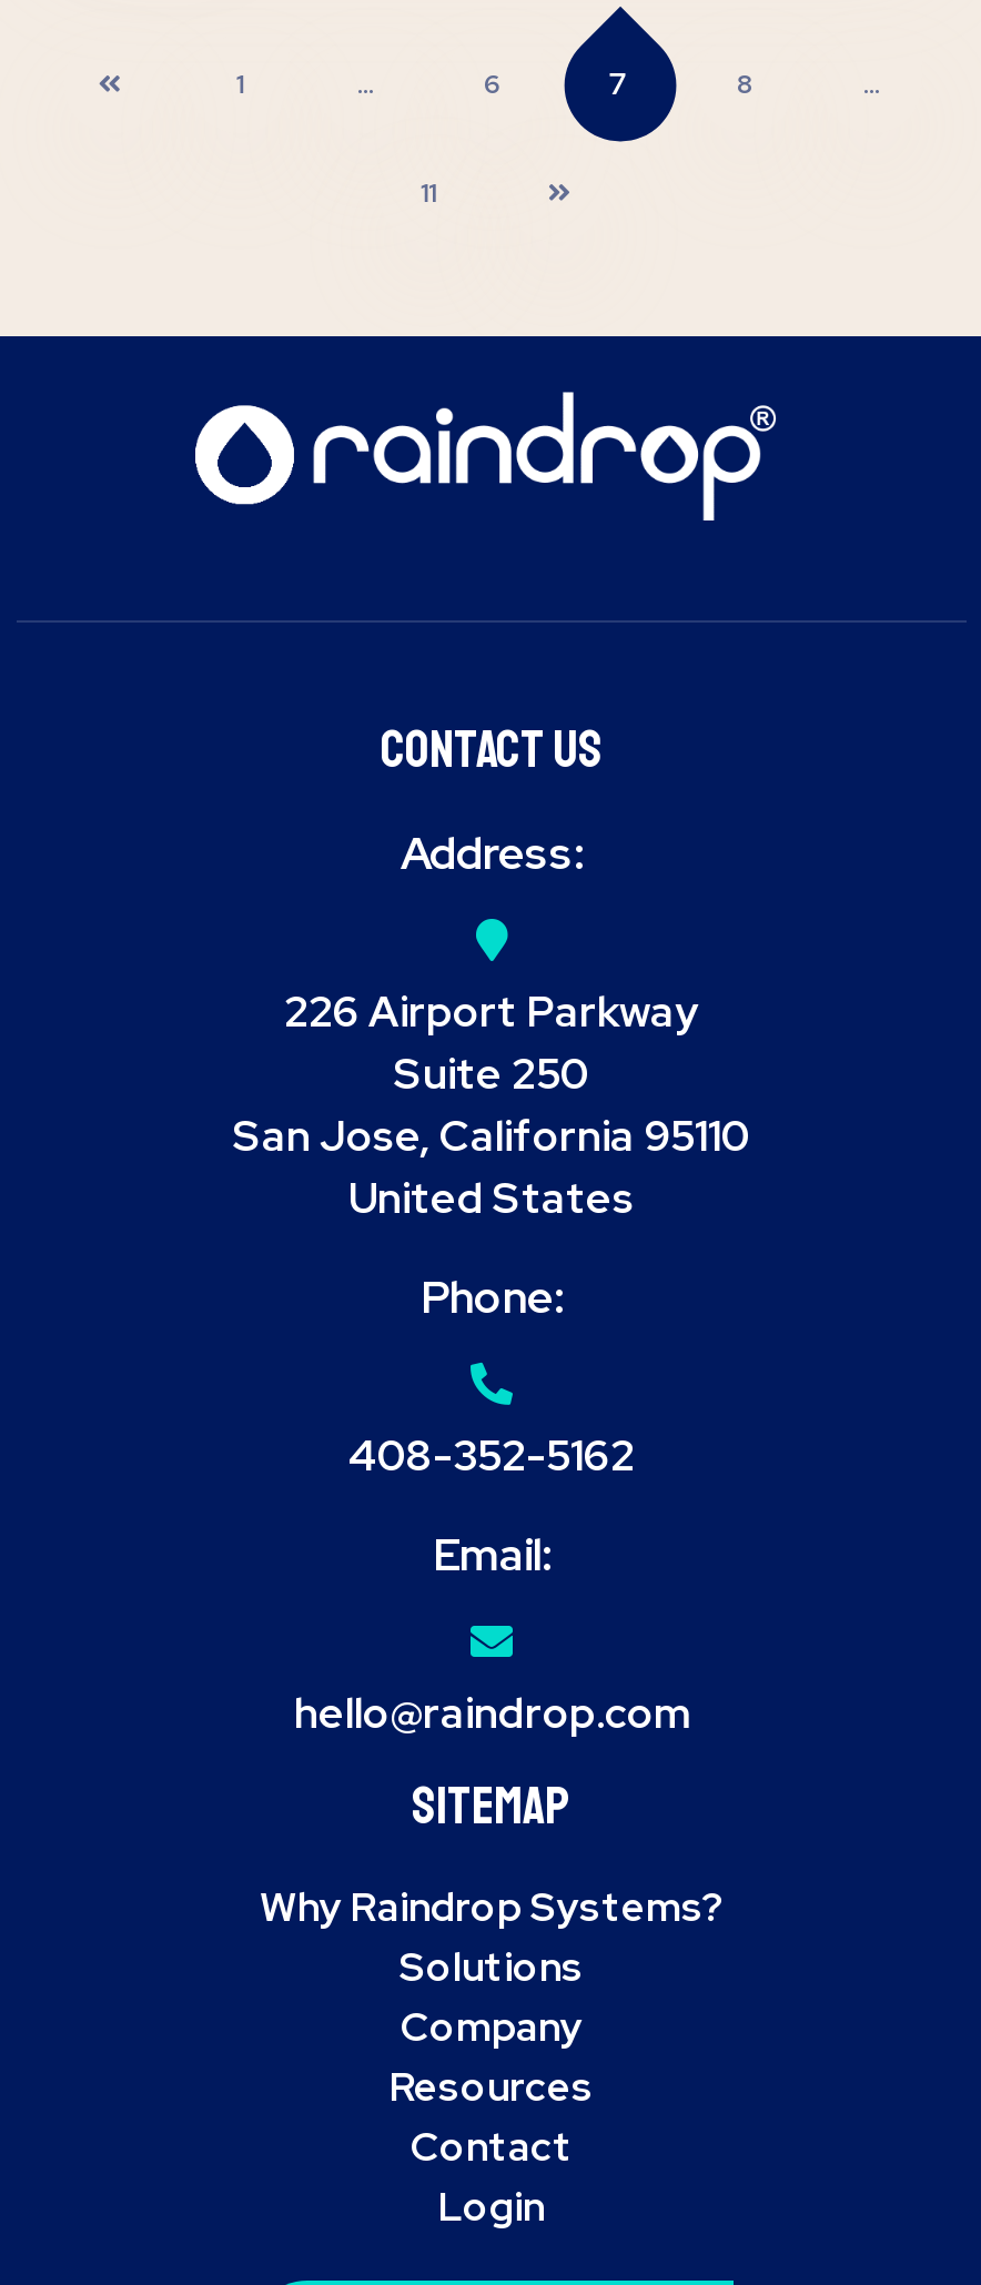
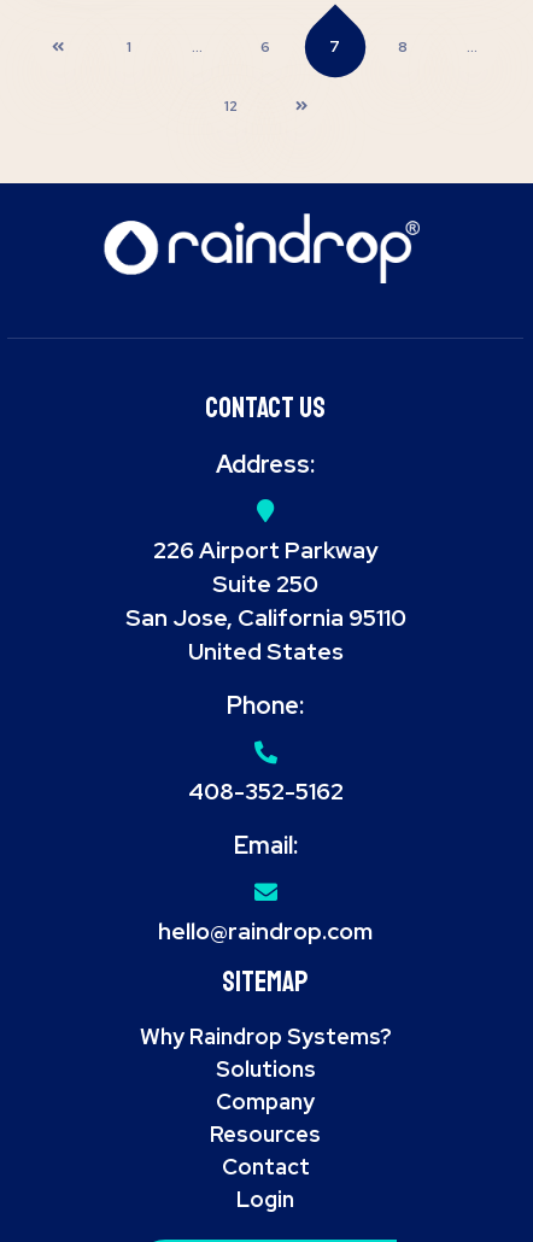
- 11
+ 12
